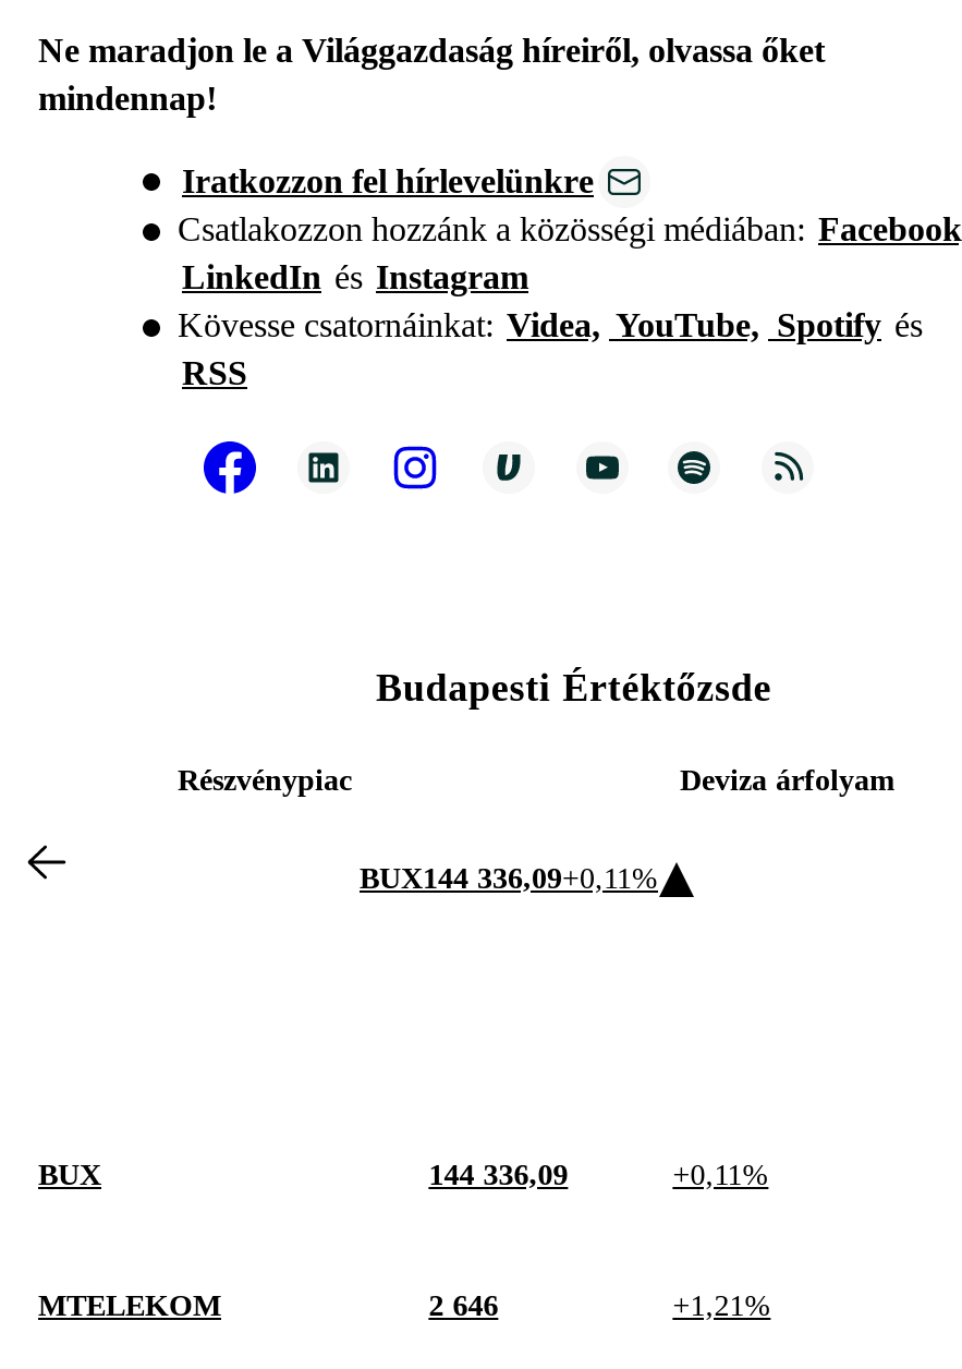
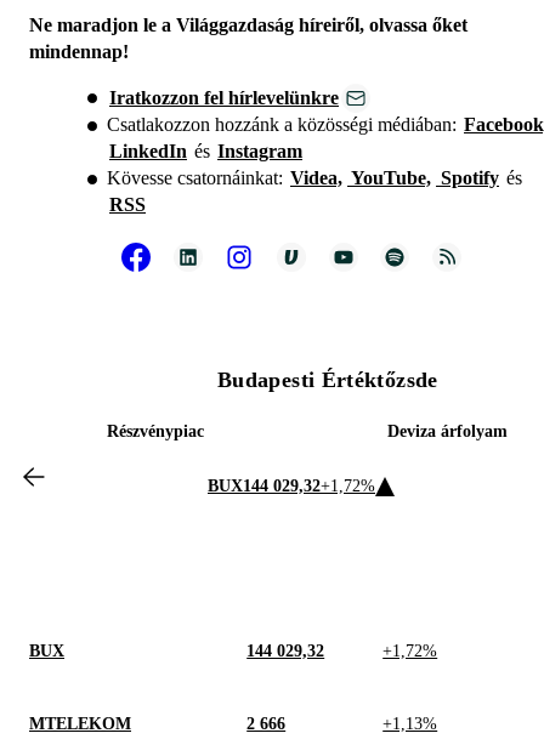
- BUX144 336,09+0,11%
+ BUX144 029,32+1,72%

- 144 336,09
+ 144 029,32

- +0,11%
+ +1,72%

- 2 646
+ 2 666

- +1,21%
+ +1,13%
